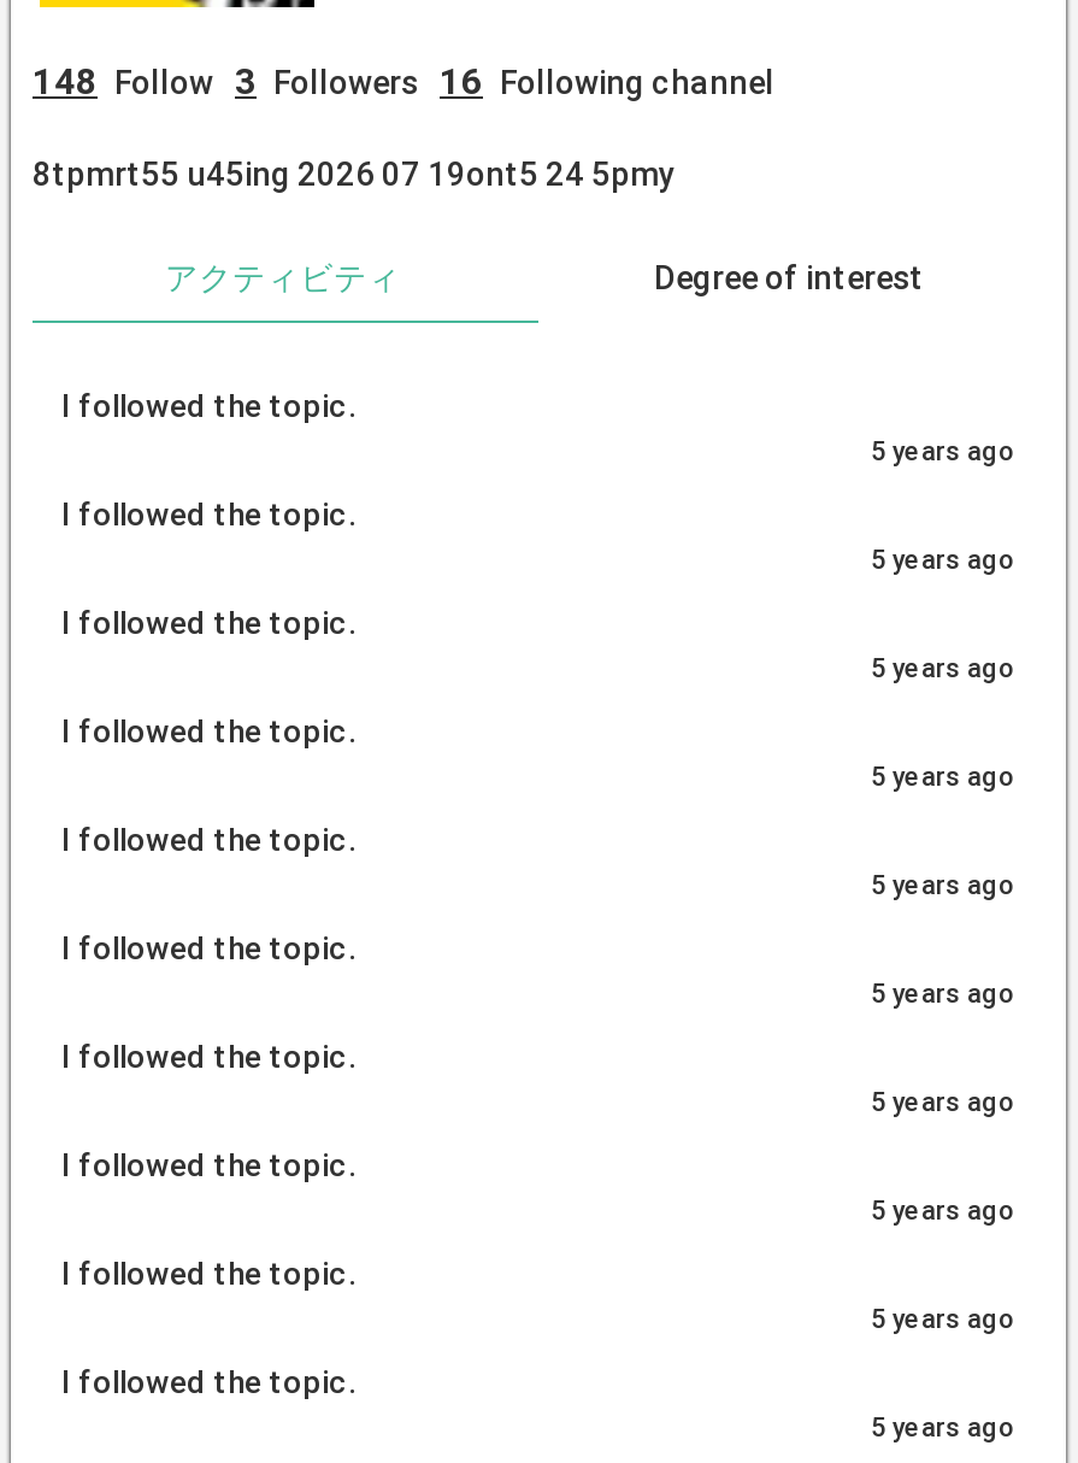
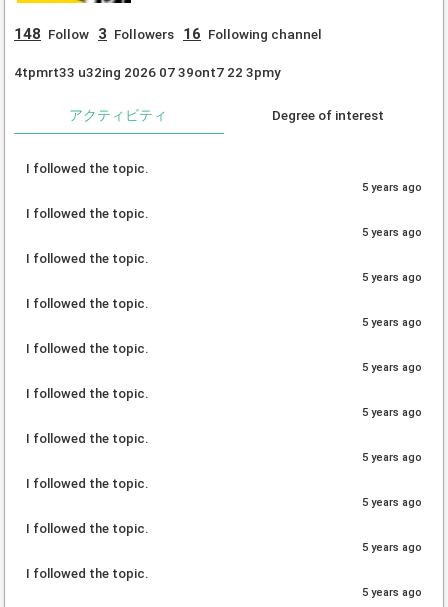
- 8tpmrt55 u45ing 2026 07 19ont5 24 5pmy
+ 4tpmrt33 u32ing 2026 07 39ont7 22 3pmy
